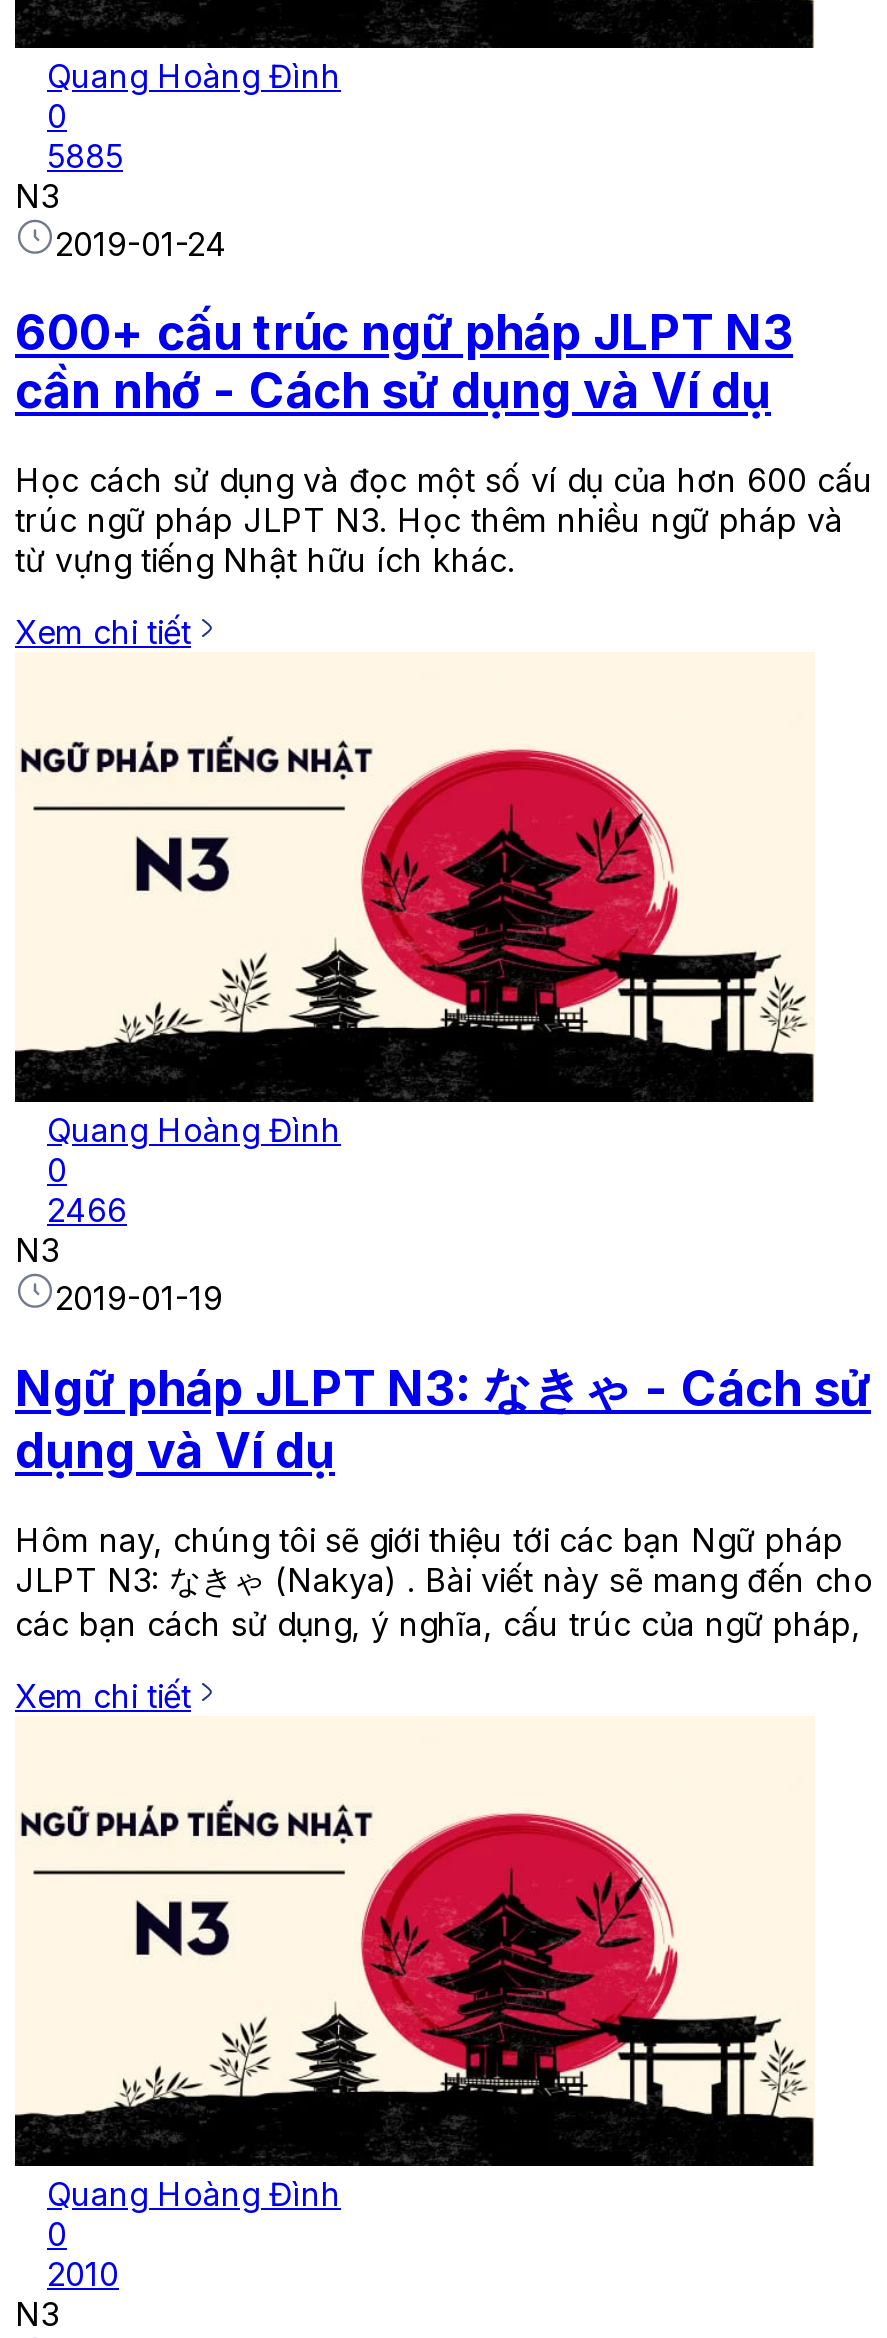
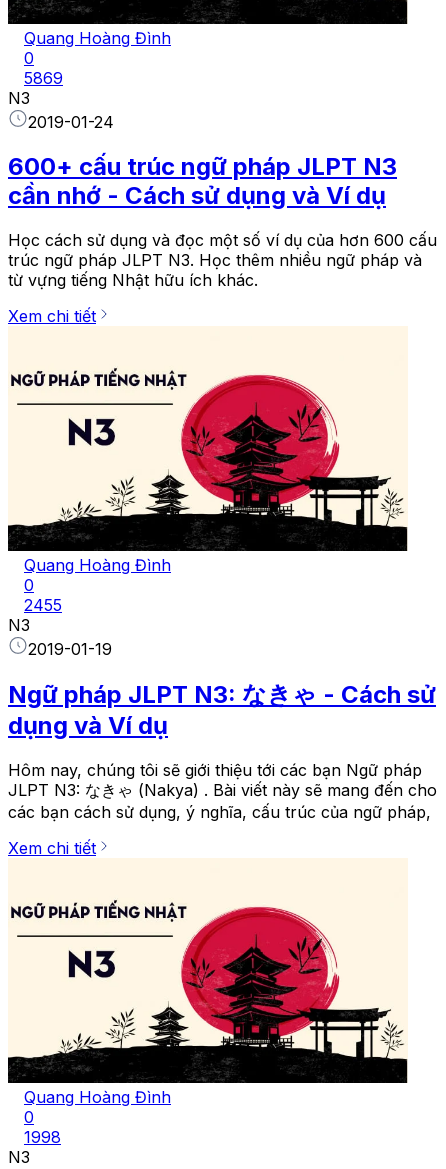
- 5885
+ 5869

- 2466
+ 2455

- 2010
+ 1998
